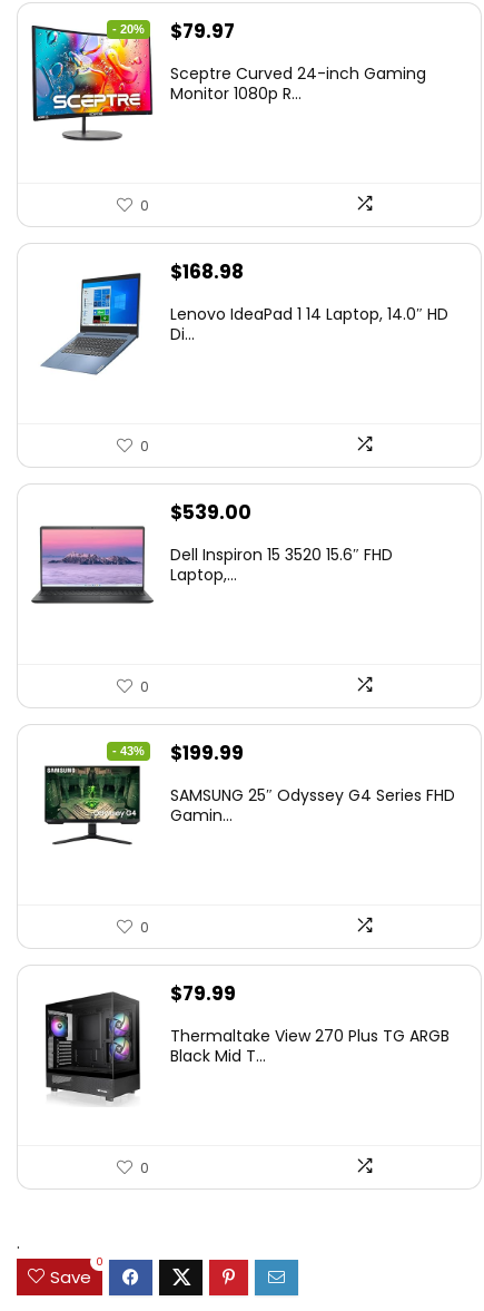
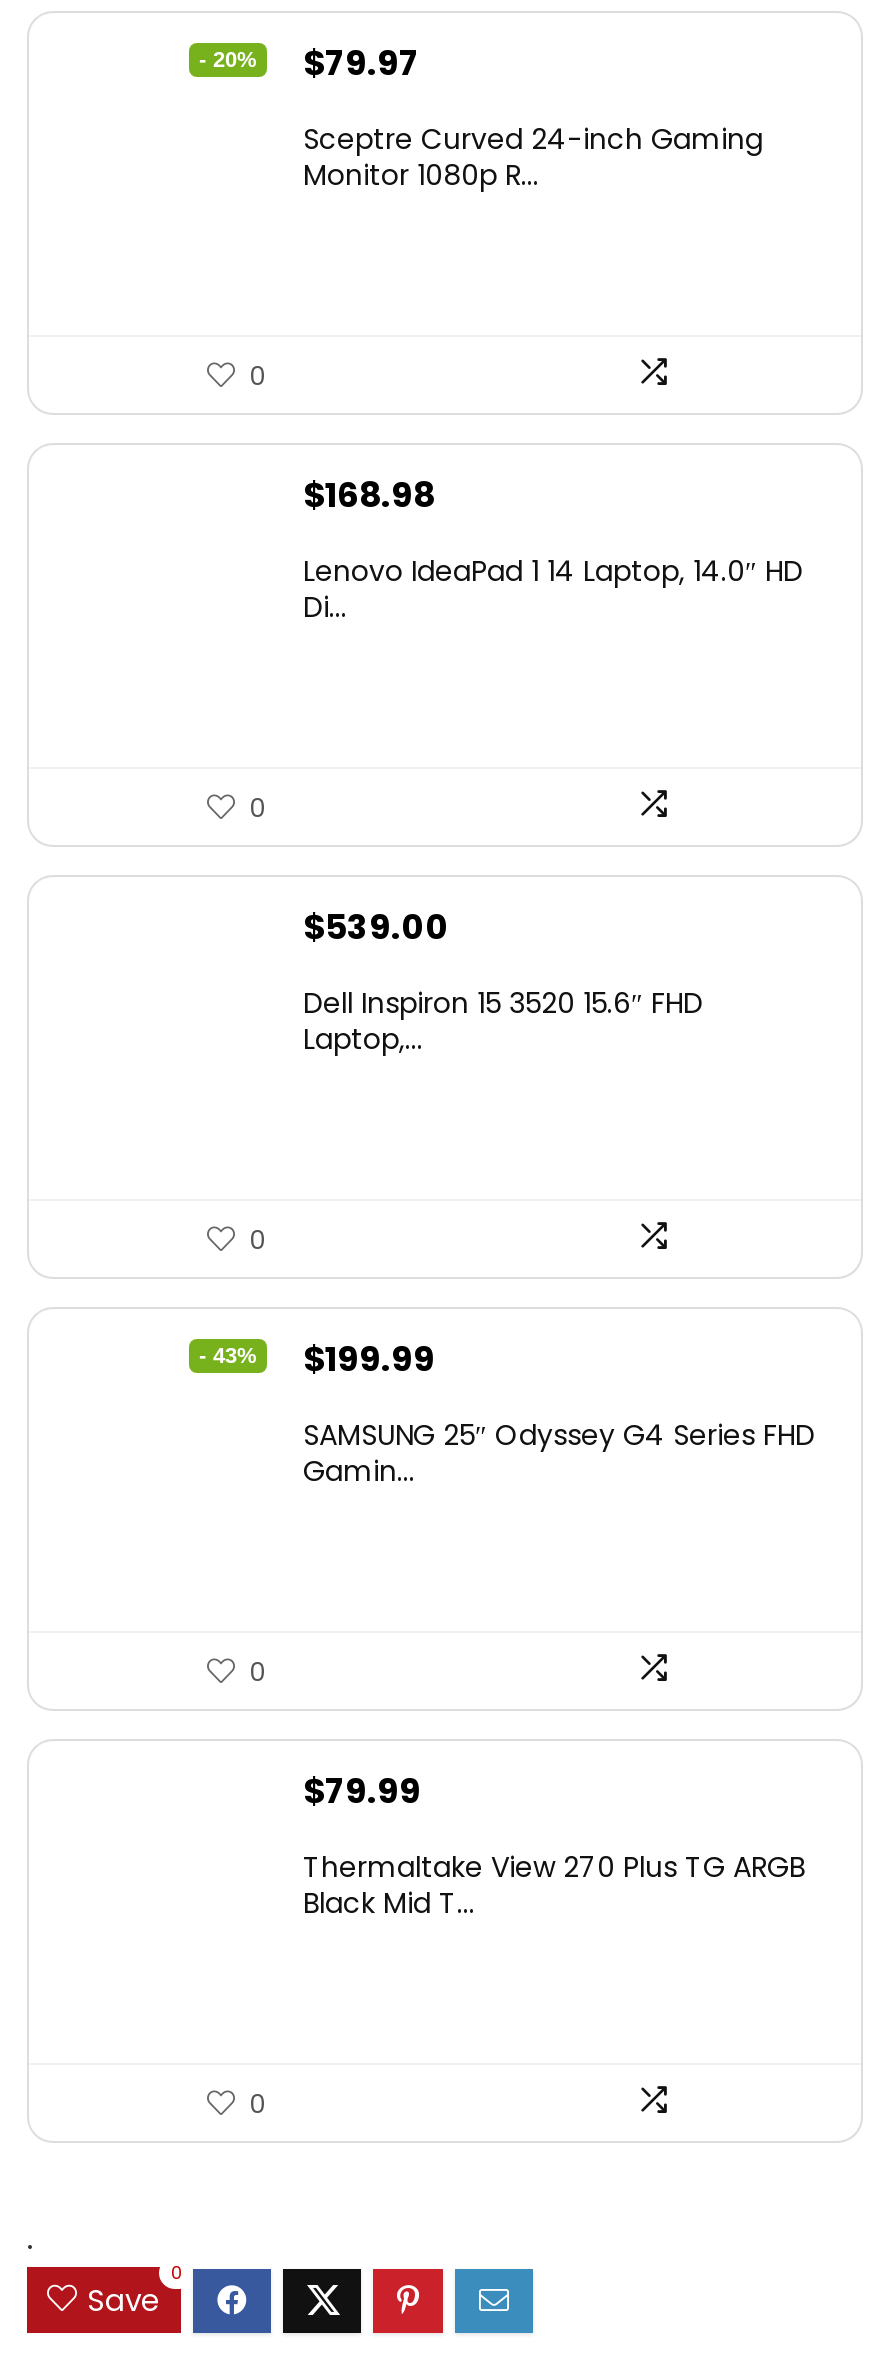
- [image]

- [image]

- [image]

- [image]

- [image]
